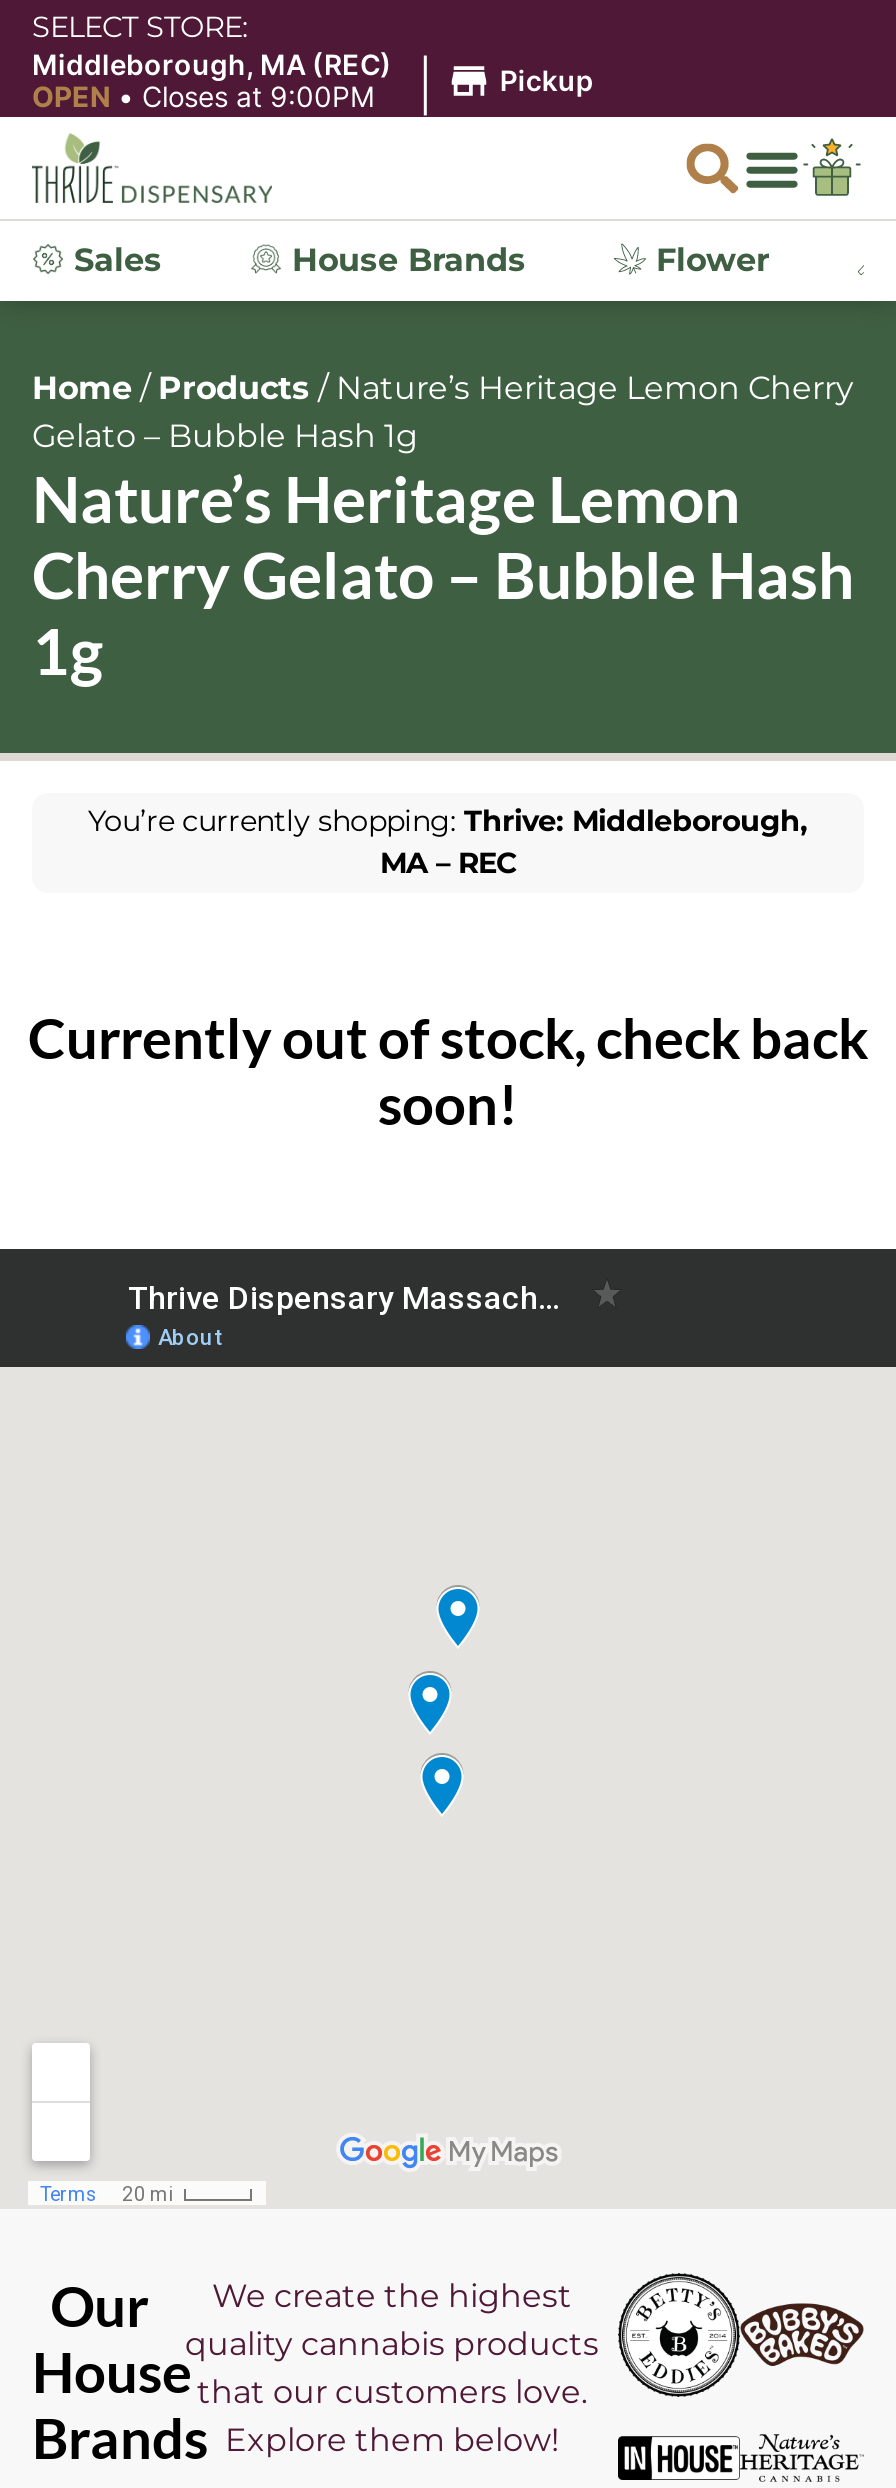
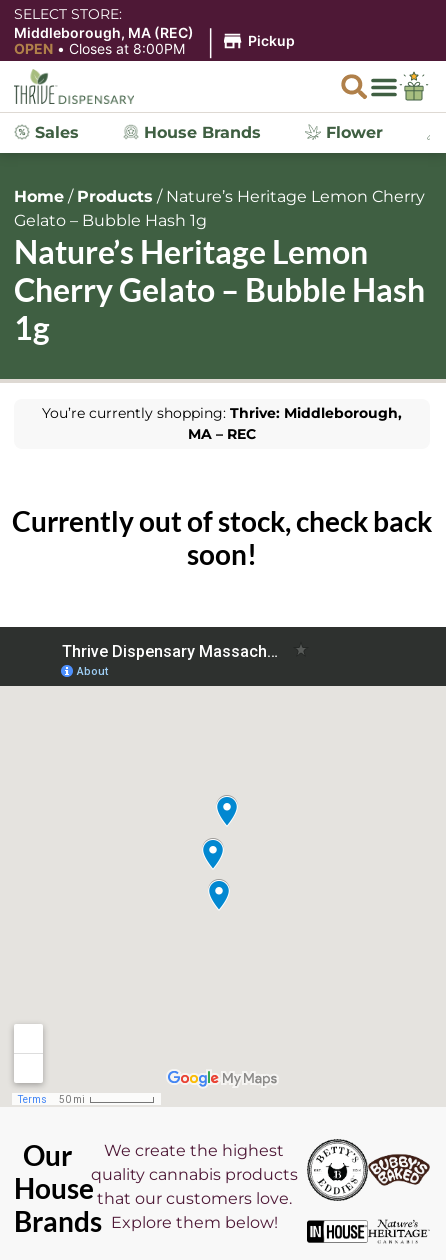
- OPEN • Closes at 9:00PM
+ OPEN • Closes at 8:00PM
